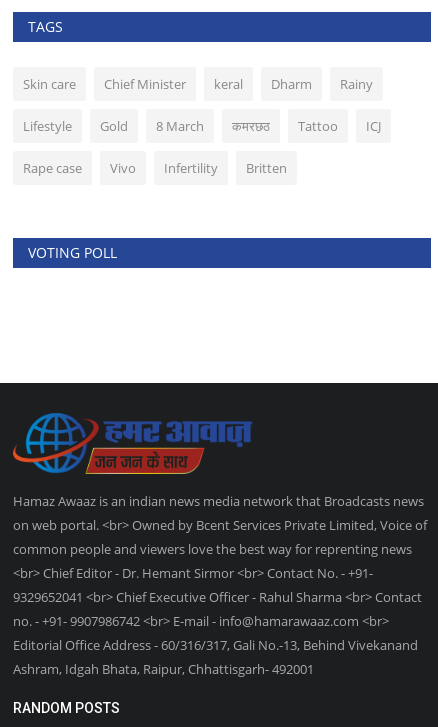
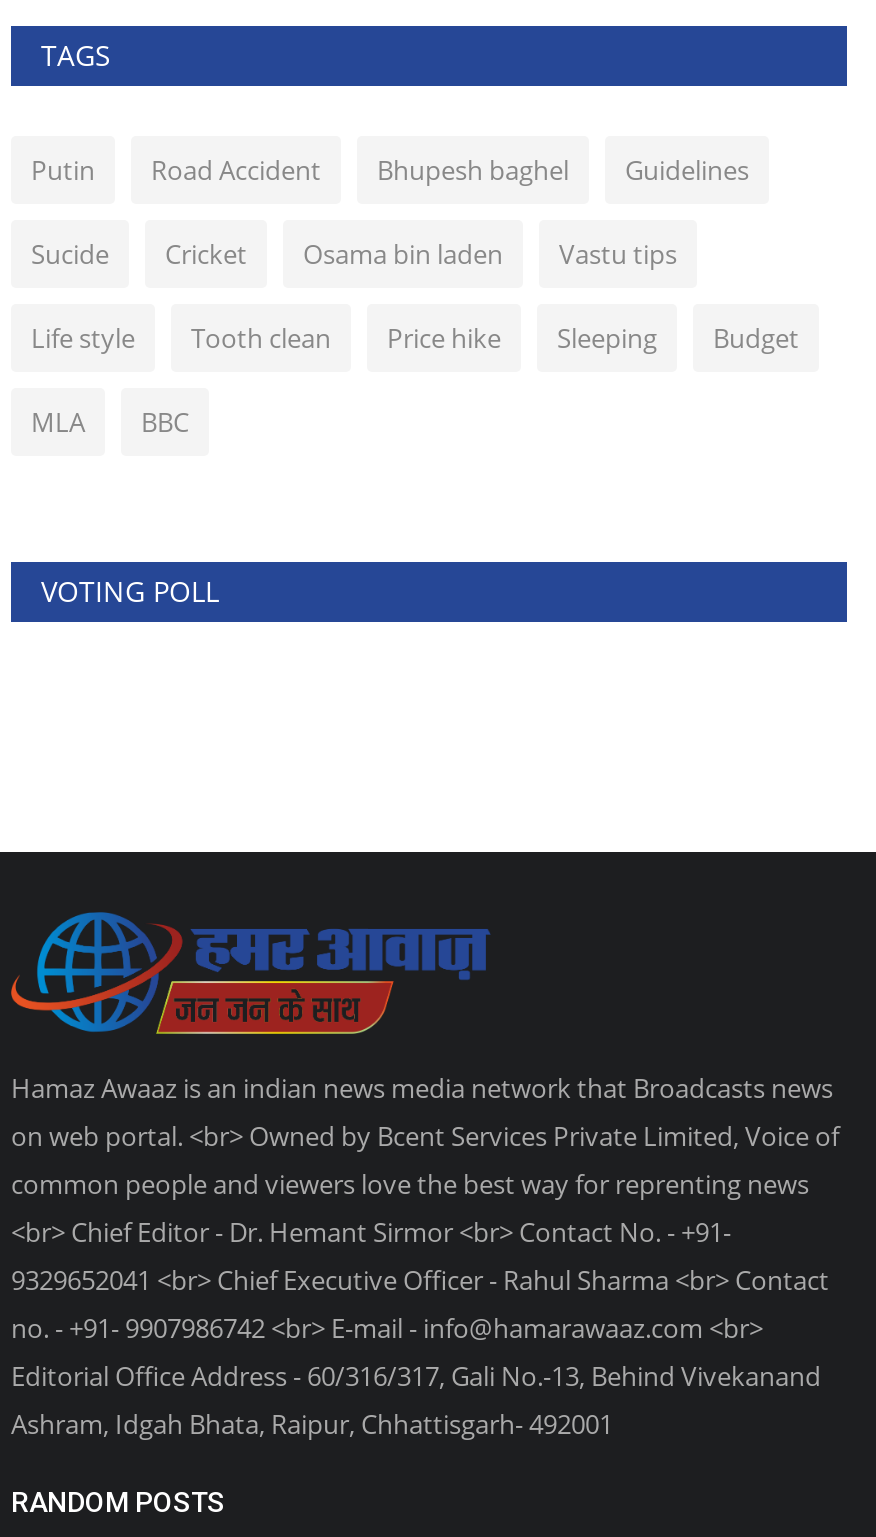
- Skin care
- Chief Minister
- keral
- Dharm
- Rainy
- Lifestyle
- Gold
- 8 March
- कमरछठ
- Tattoo
- ICJ
- Rape case
- Vivo
- Infertility
- Britten
+ Putin
+ Road Accident
+ Bhupesh baghel
+ Guidelines
+ Sucide
+ Cricket
+ Osama bin laden
+ Vastu tips
+ Life style
+ Tooth clean
+ Price hike
+ Sleeping
+ Budget
+ MLA
+ BBC
